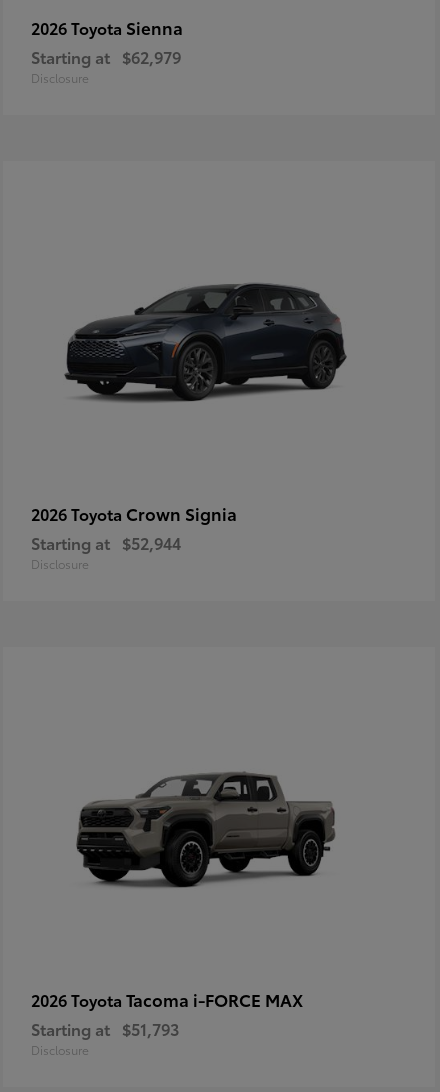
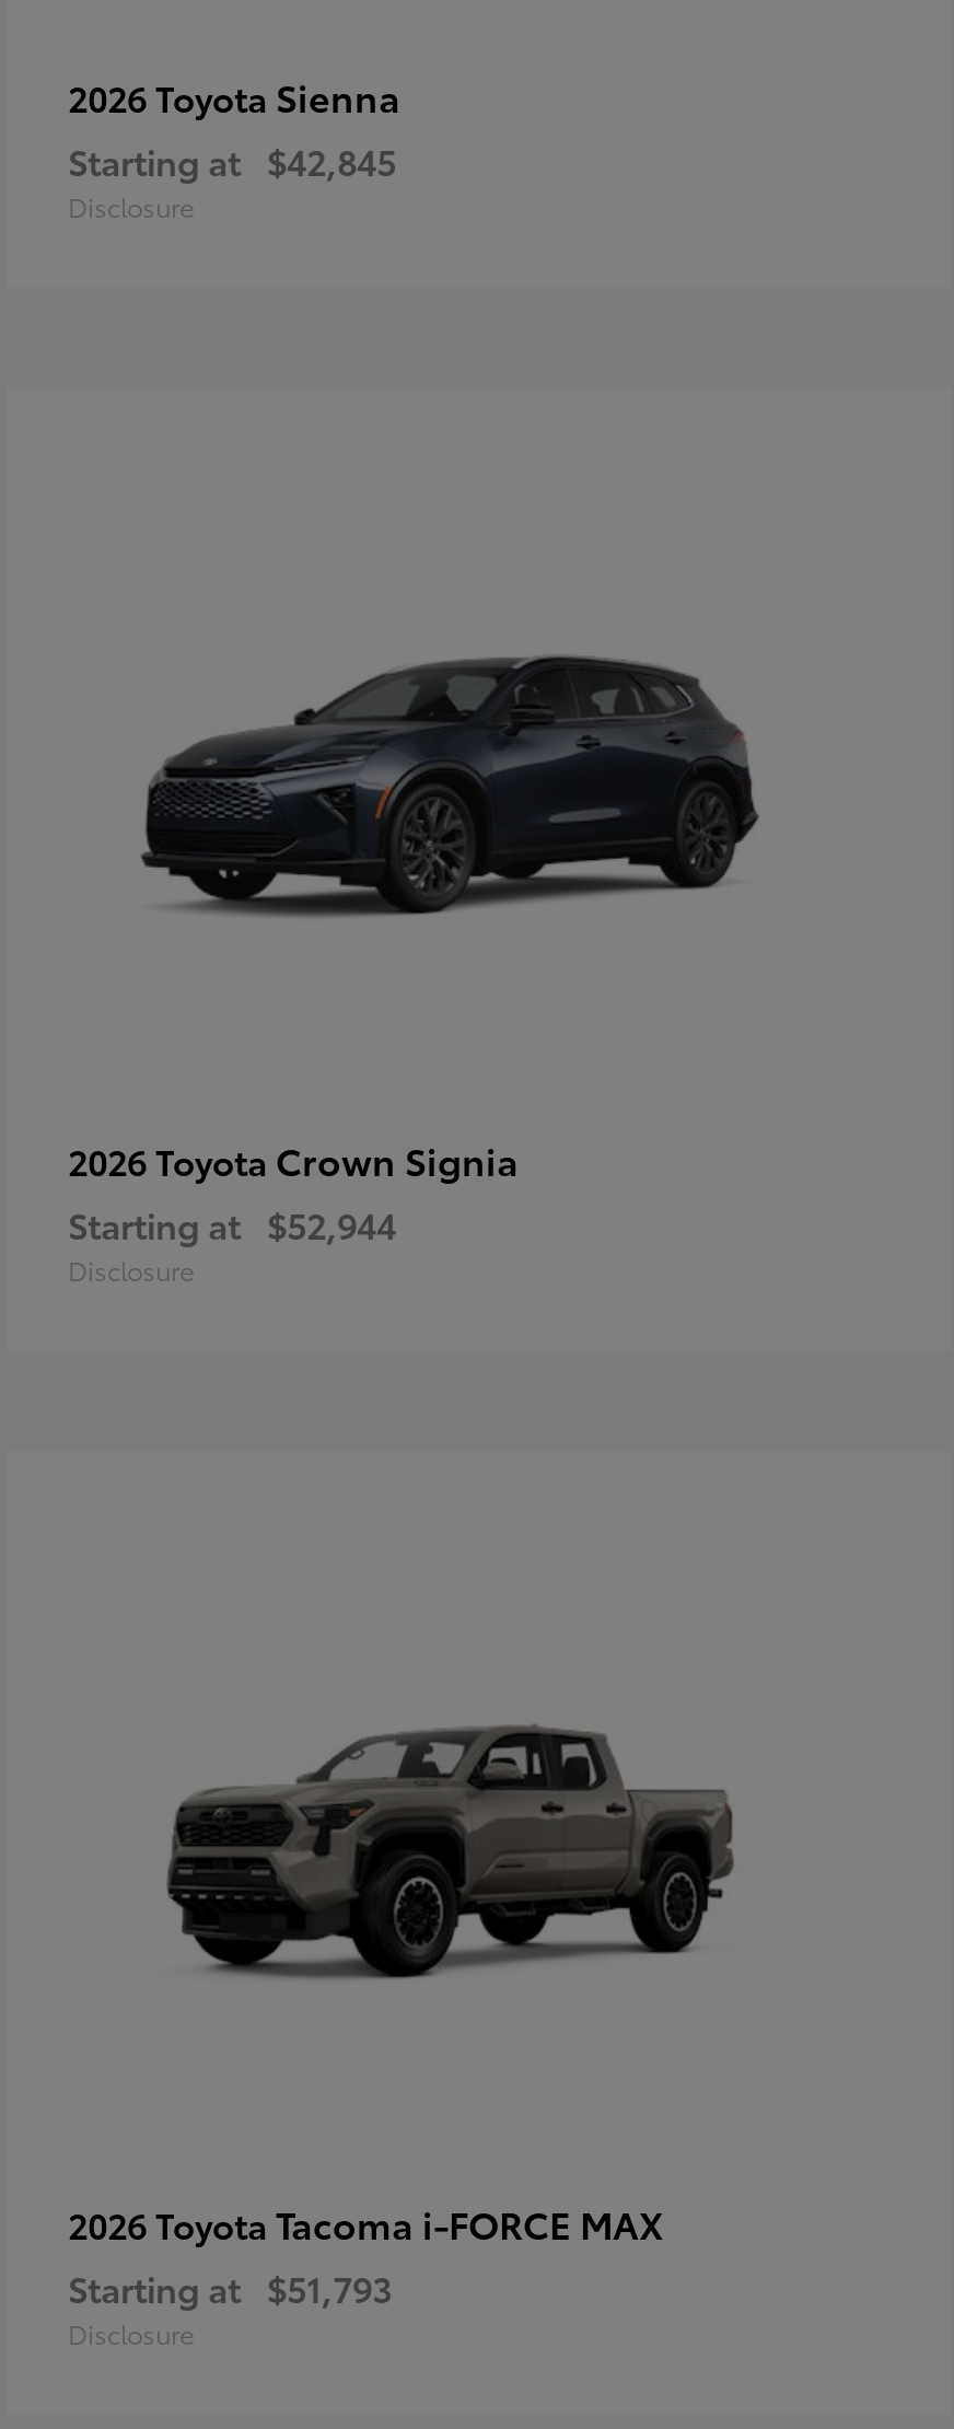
- Starting at $62,979
+ Starting at $42,845
